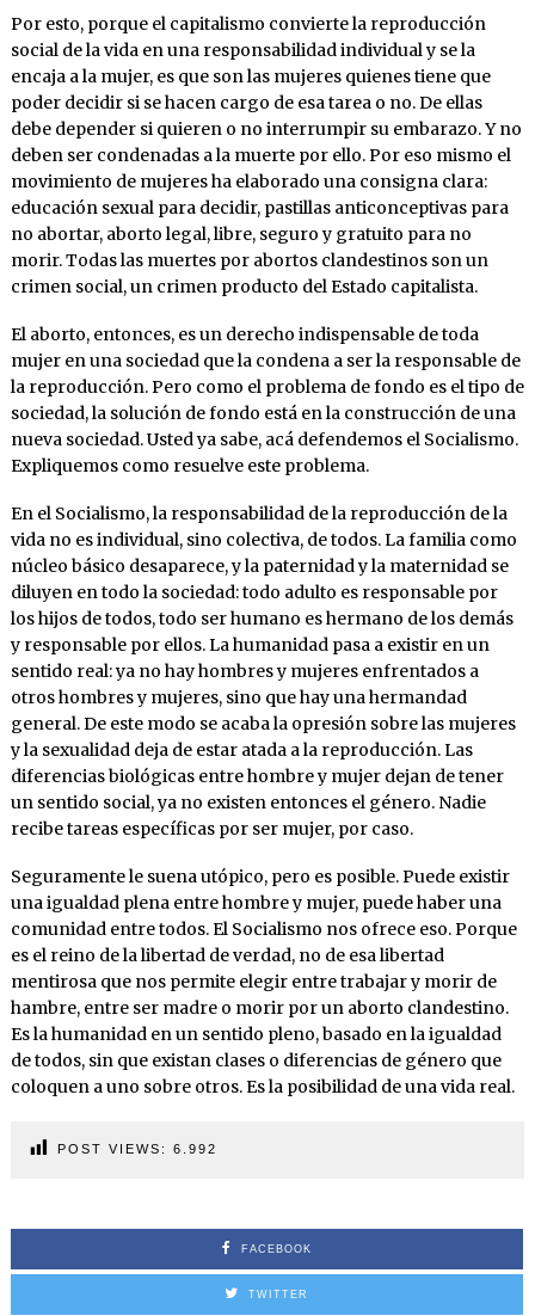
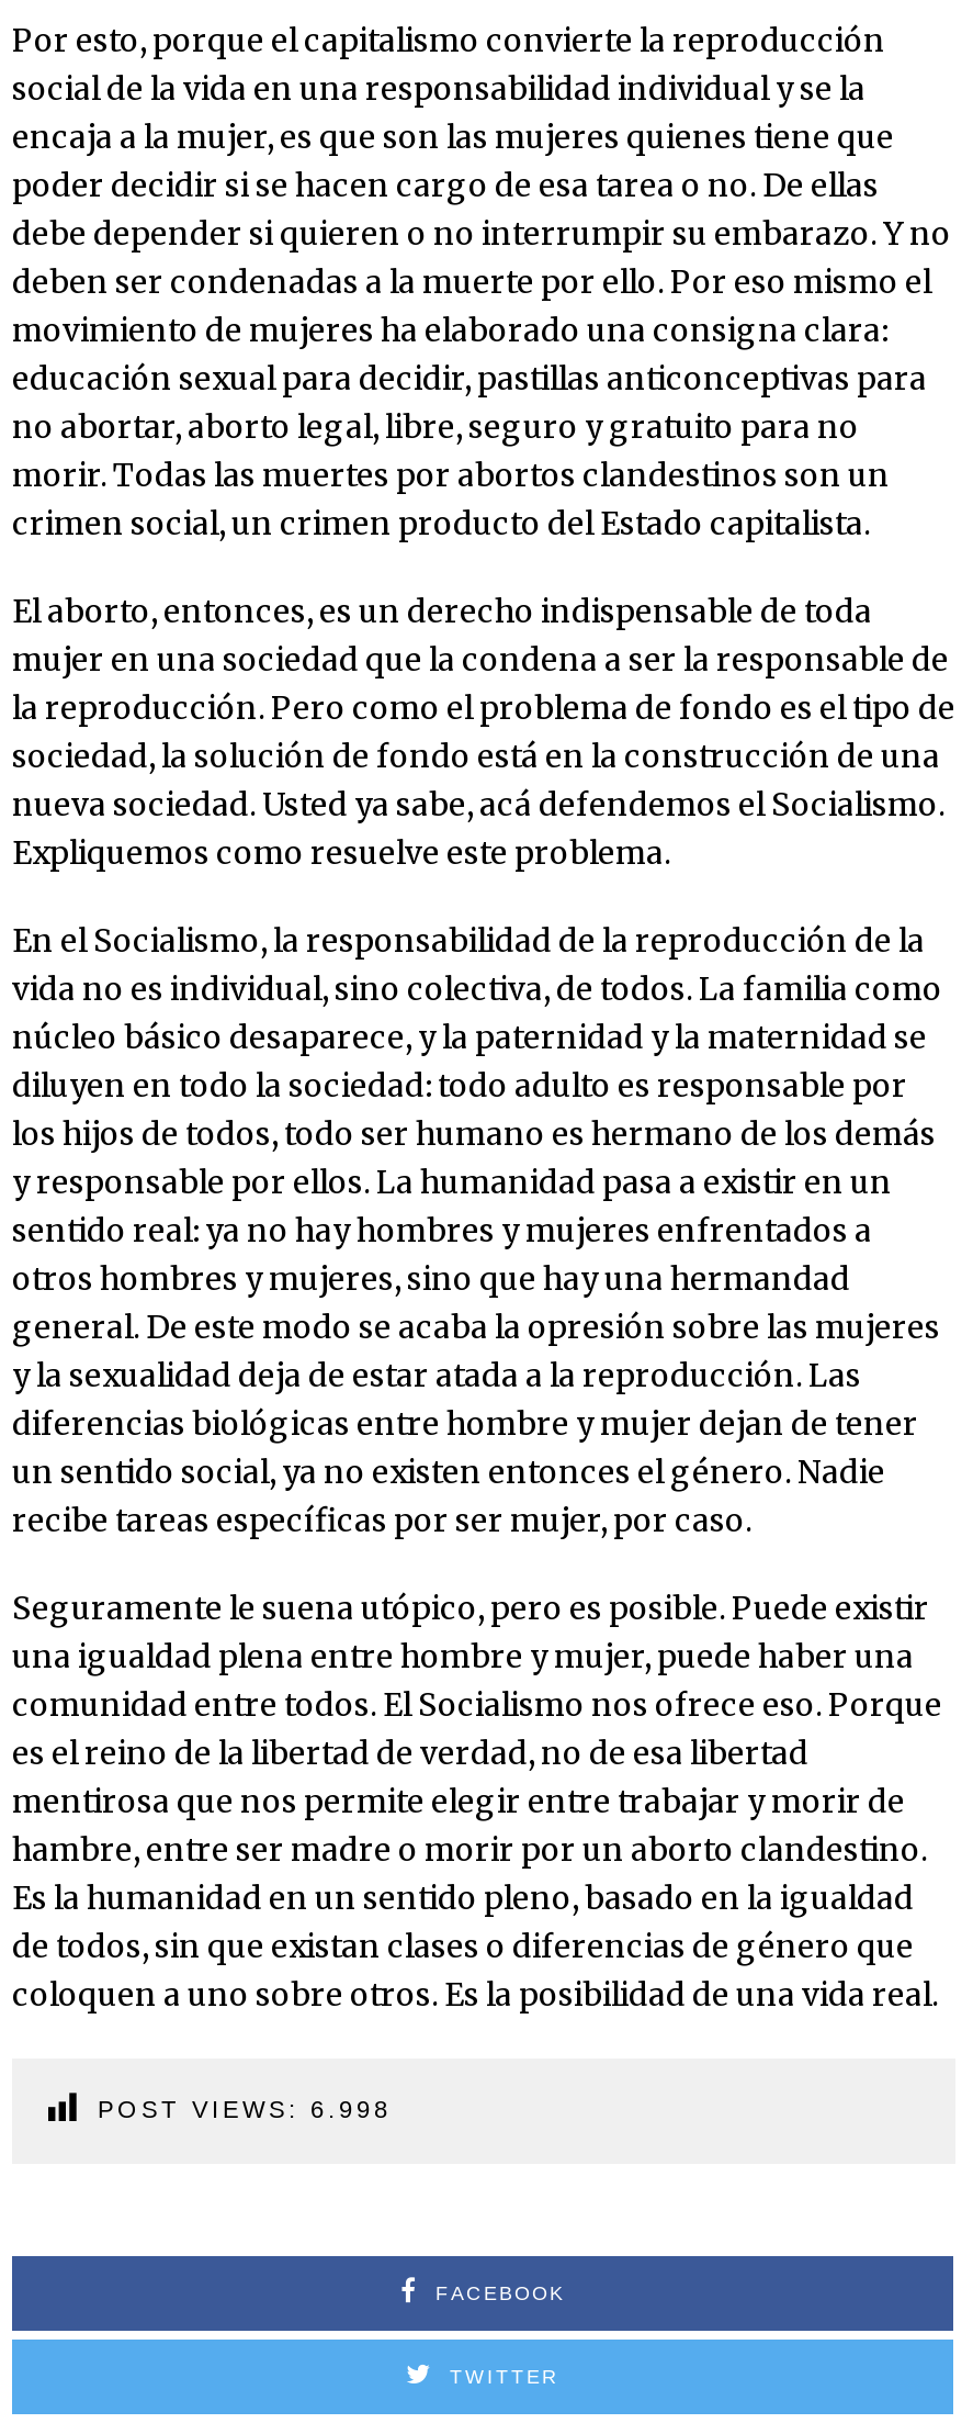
- POST VIEWS: 6.992
+ POST VIEWS: 6.998
